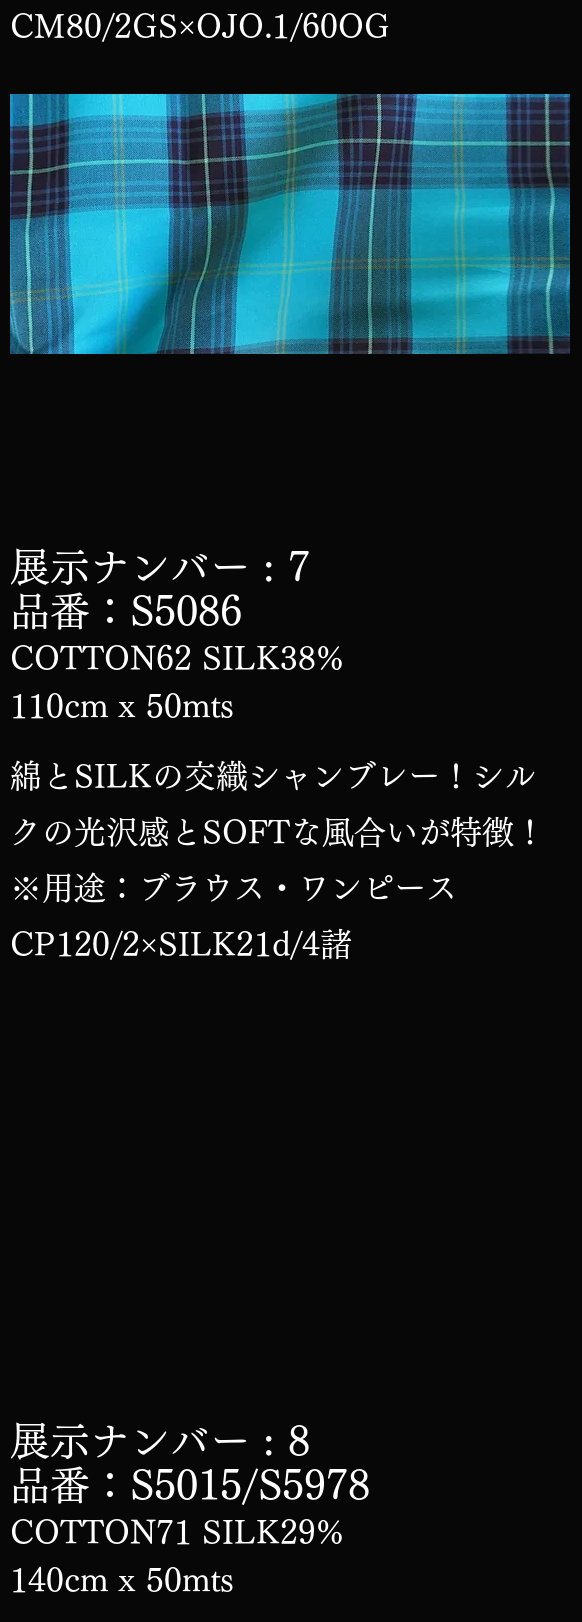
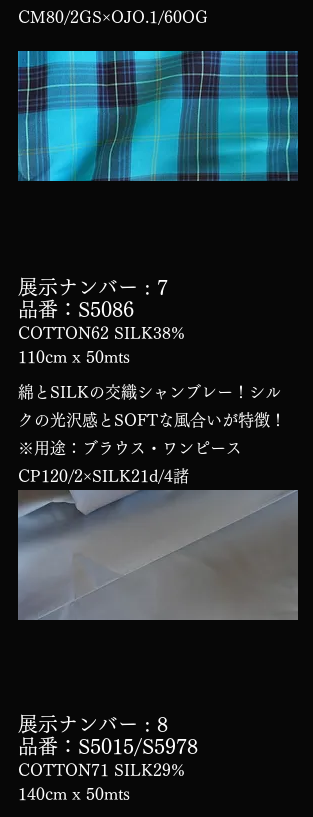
+ [image]
